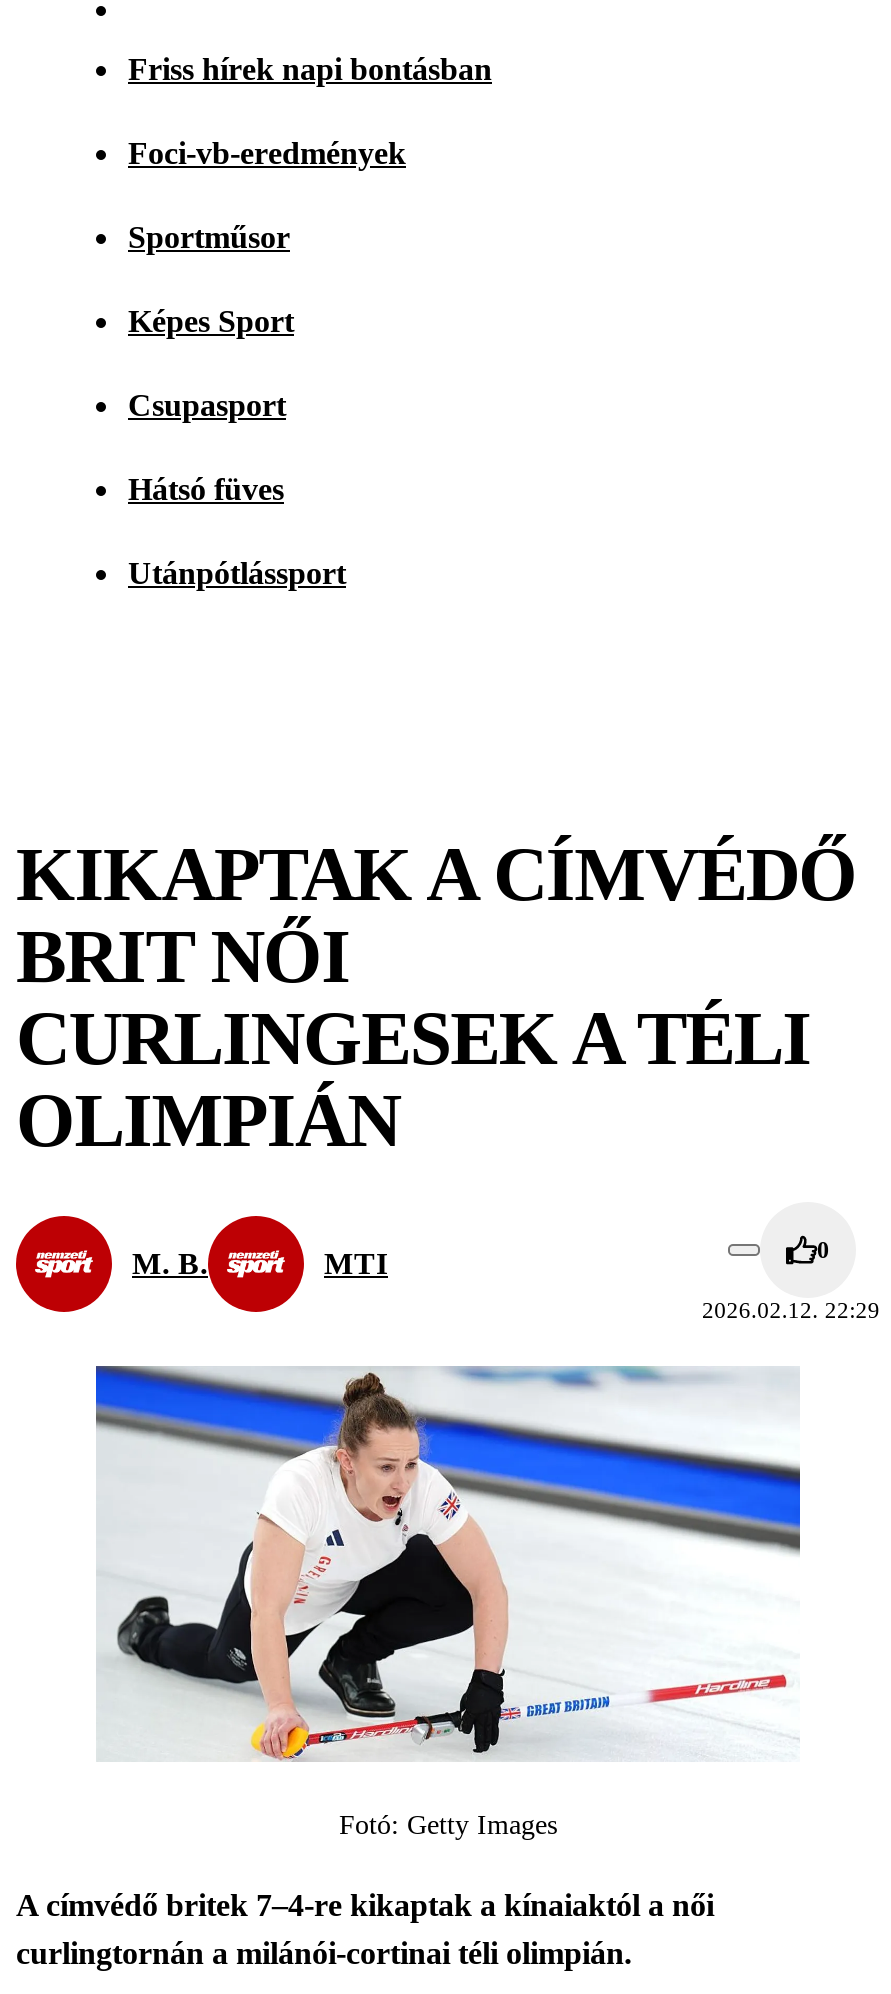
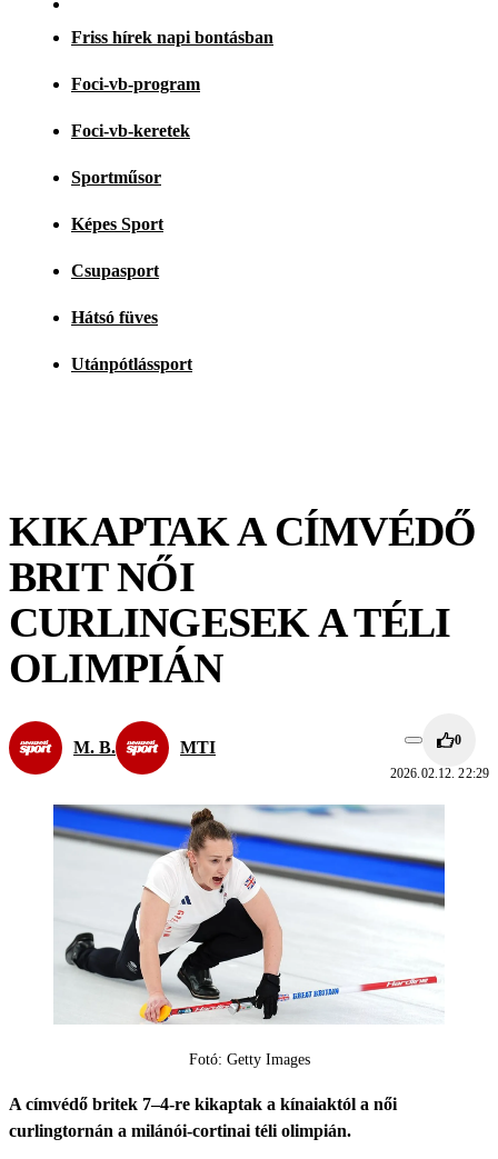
- Foci-vb-eredmények
+ Foci-vb-program
+ Foci-vb-keretek
